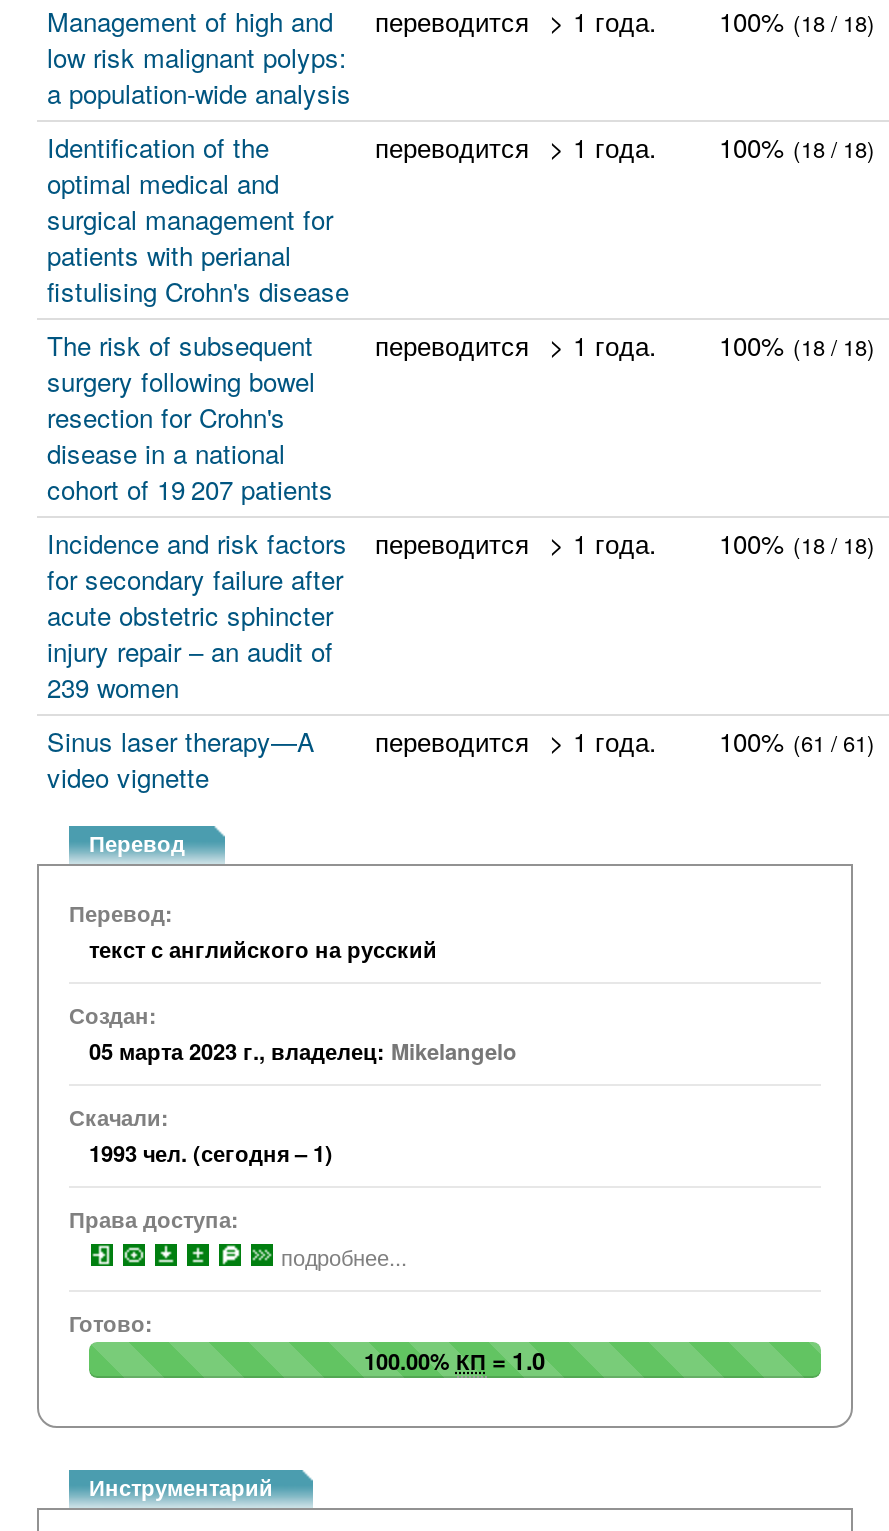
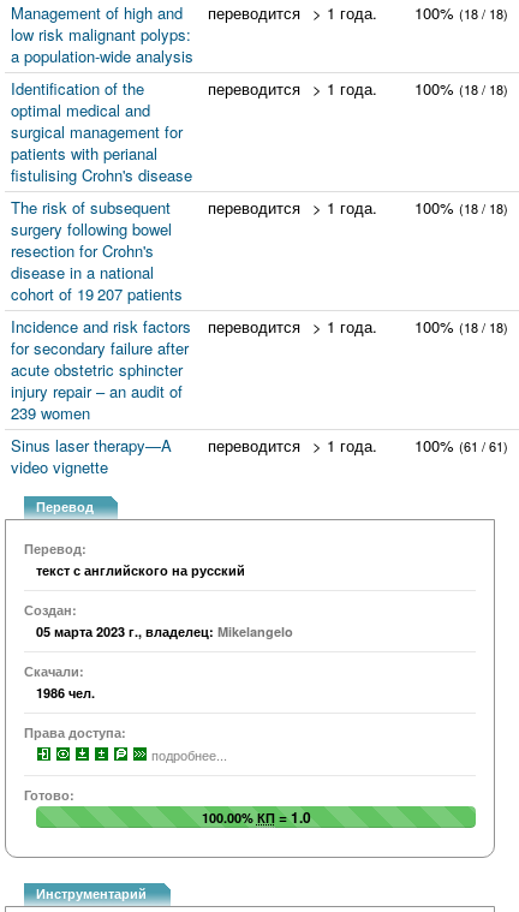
- 1993 чел. (сегодня – 1)
+ 1986 чел.
